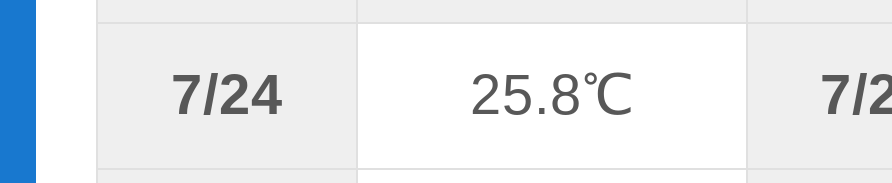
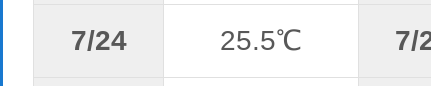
- 25.8℃
+ 25.5℃
